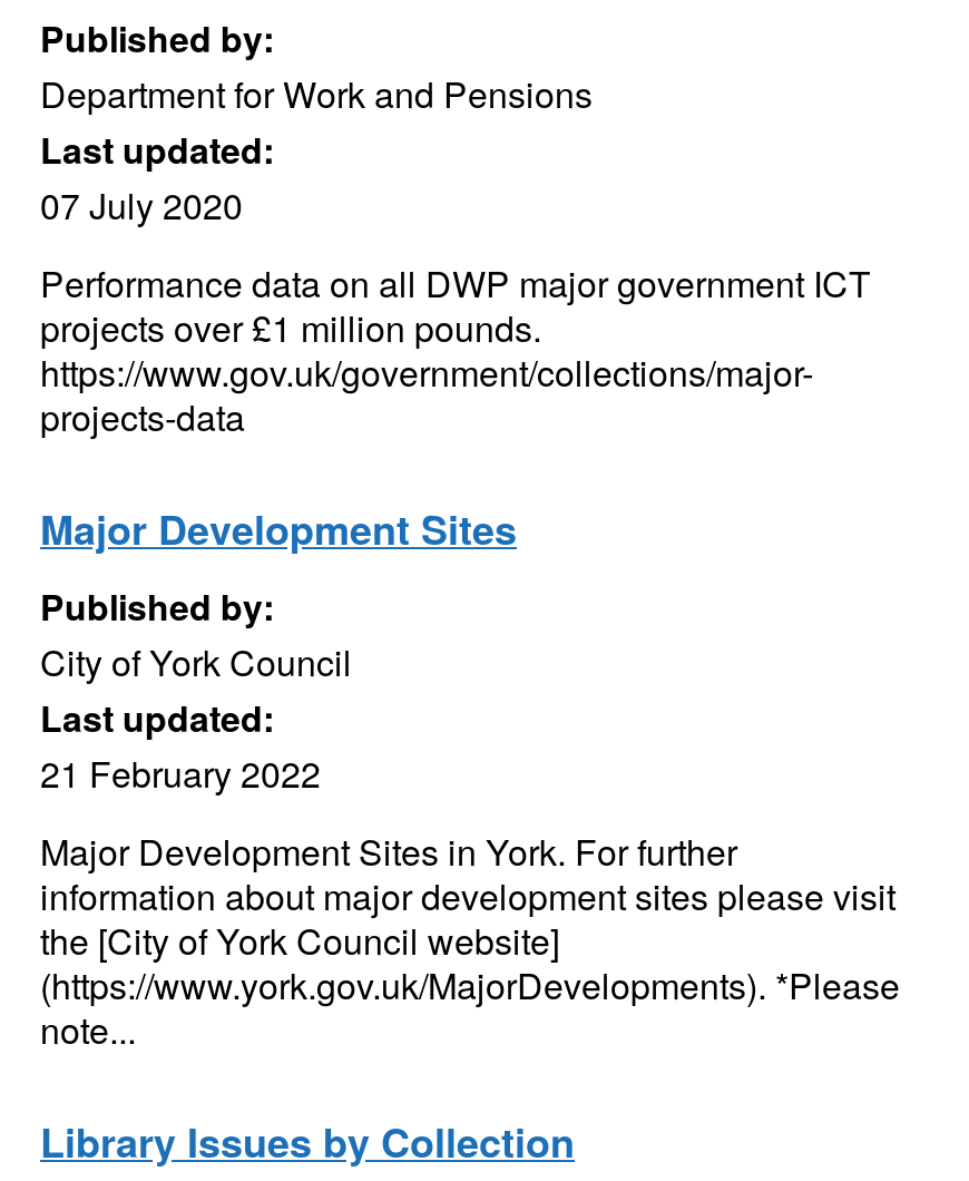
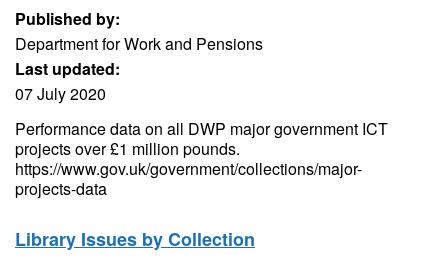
- Major Development Sites
- Published by:
- City of York Council
- Last updated:
- 21 February 2022
- Major Development Sites in York. For further
- information about major development sites please visit
- the [City of York Council website]
- (https://www.york.gov.uk/MajorDevelopments). *Please
- note...
